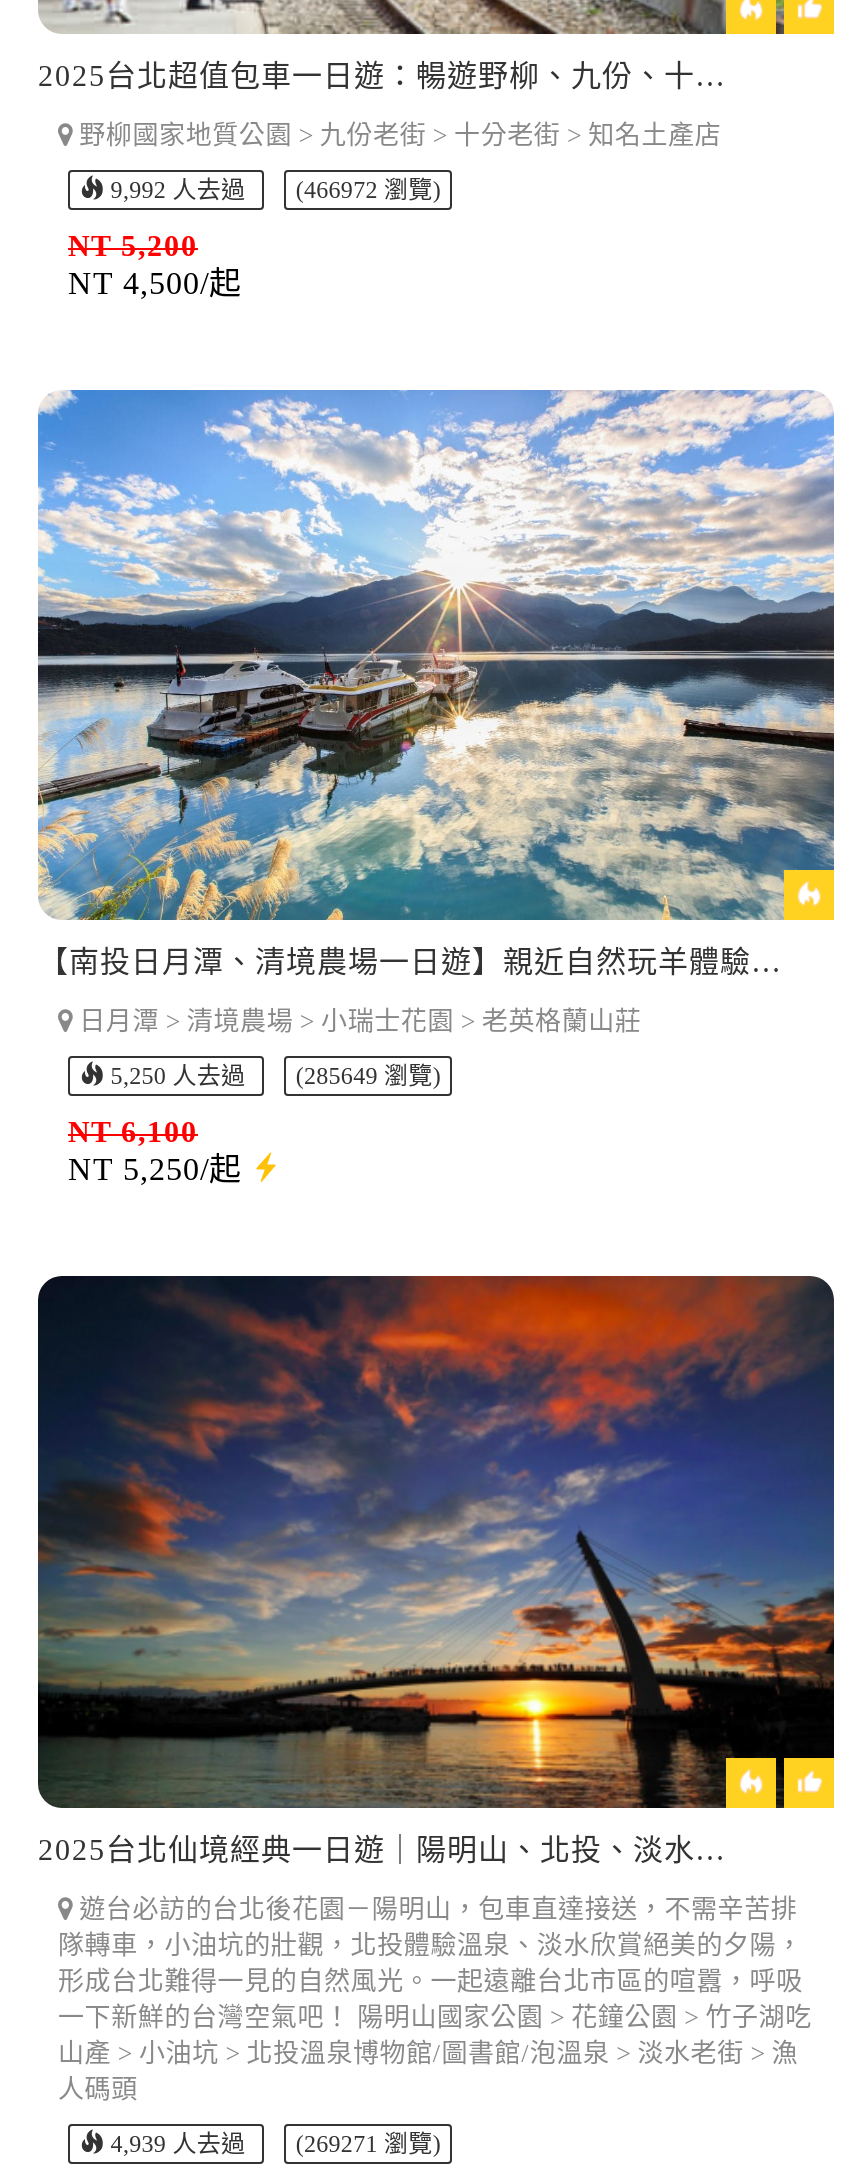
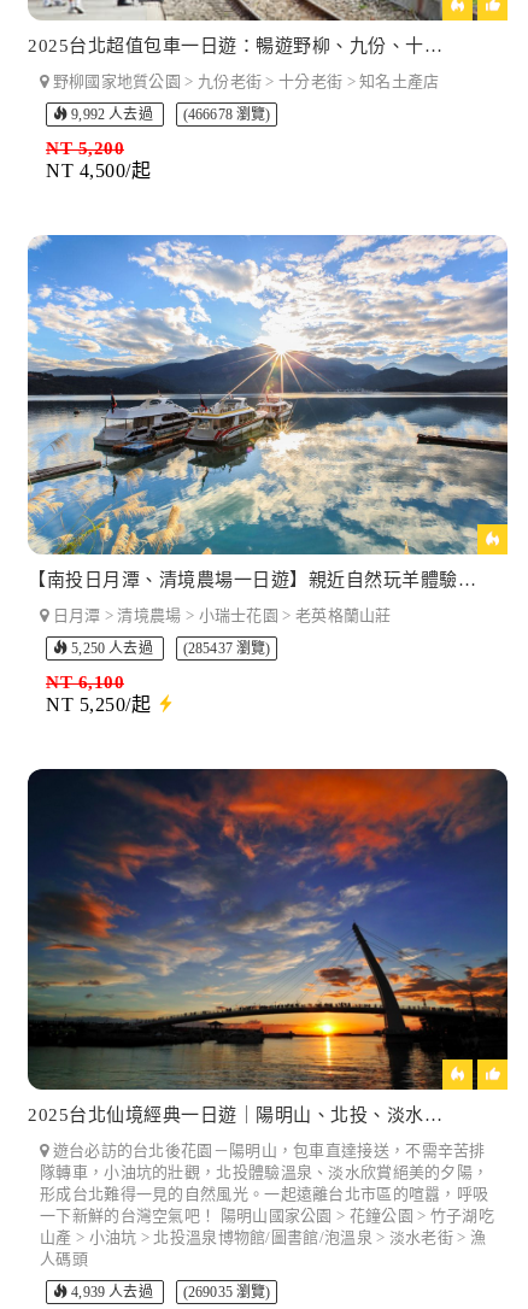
- 9,992 人去過 (466972 瀏覽)
+ 9,992 人去過 (466678 瀏覽)

- 5,250 人去過 (285649 瀏覽)
+ 5,250 人去過 (285437 瀏覽)

- 4,939 人去過 (269271 瀏覽)
+ 4,939 人去過 (269035 瀏覽)
